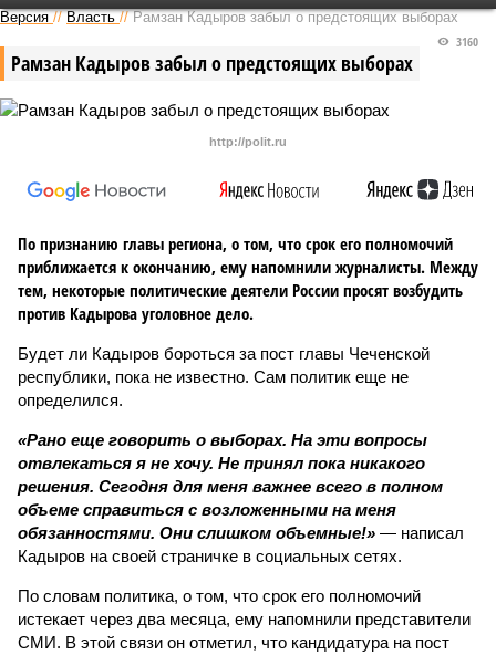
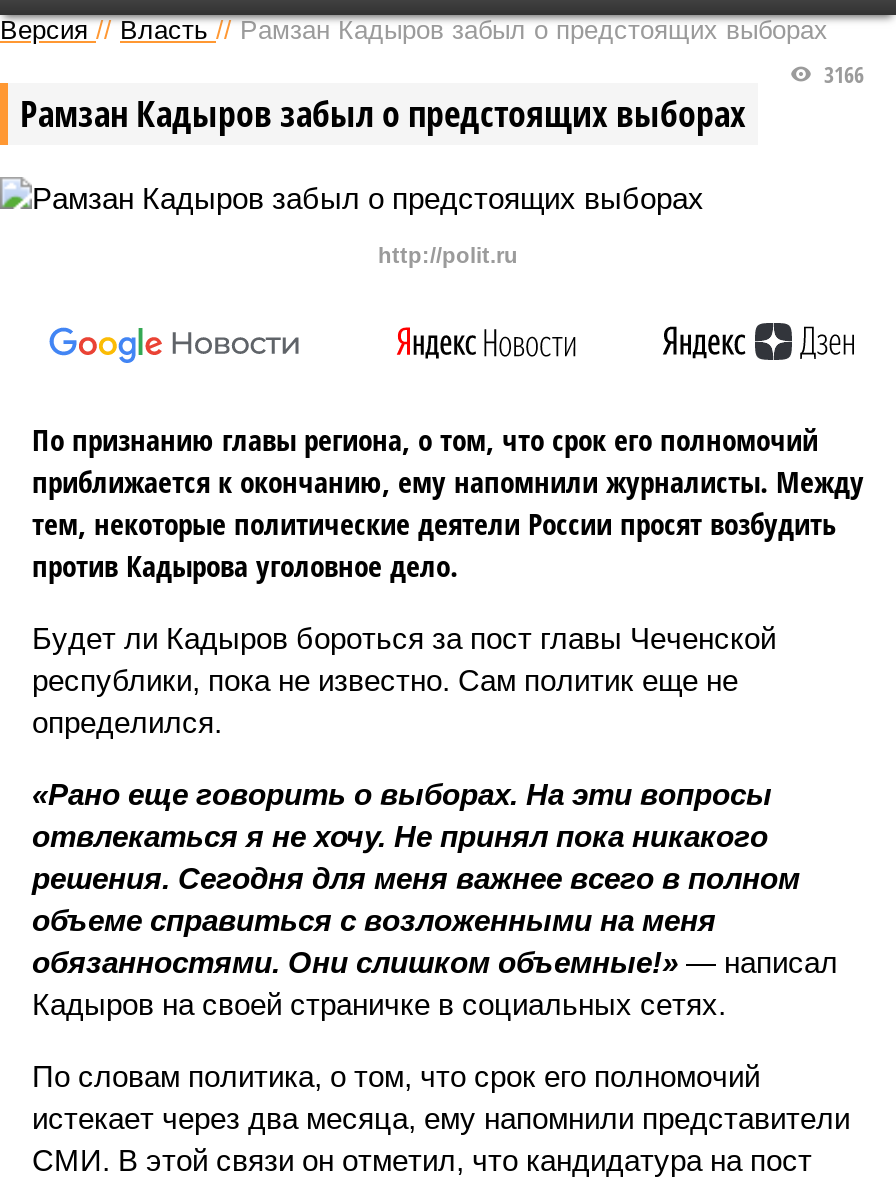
- 3160
+ 3166
